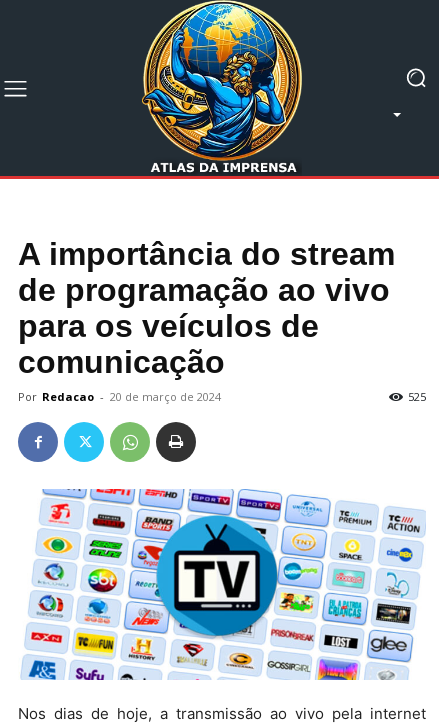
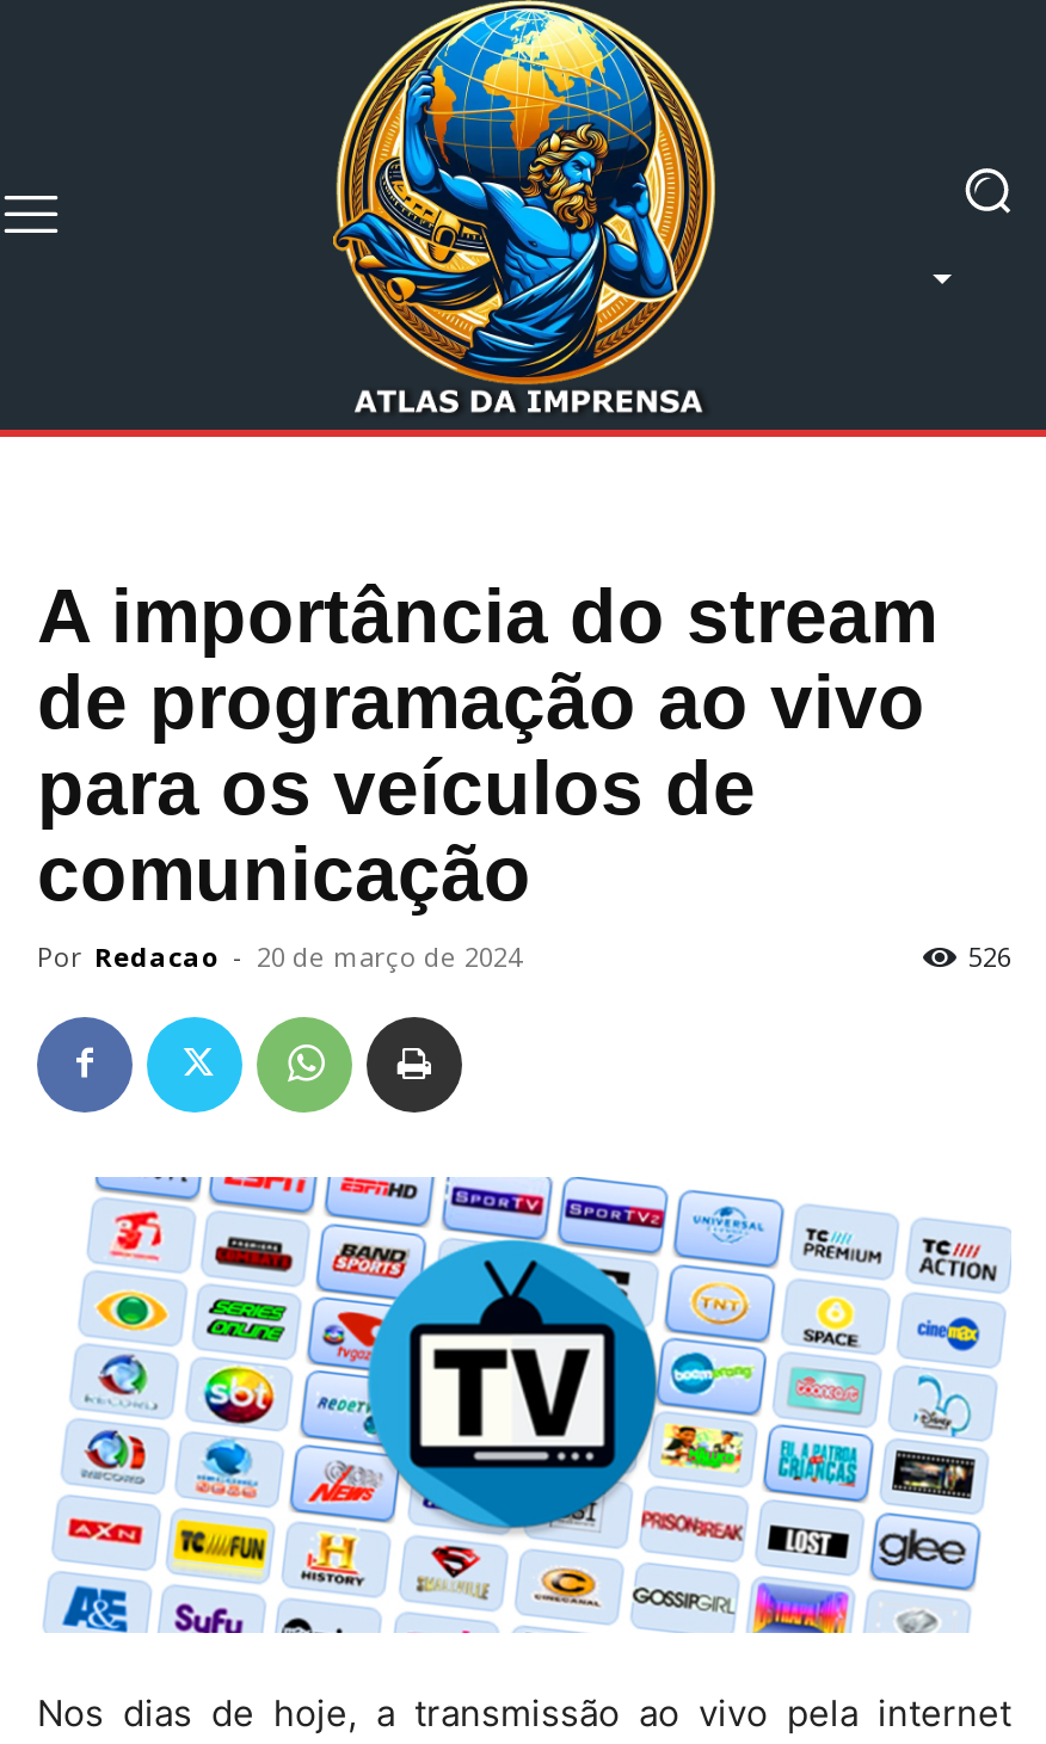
- 525
+ 526
